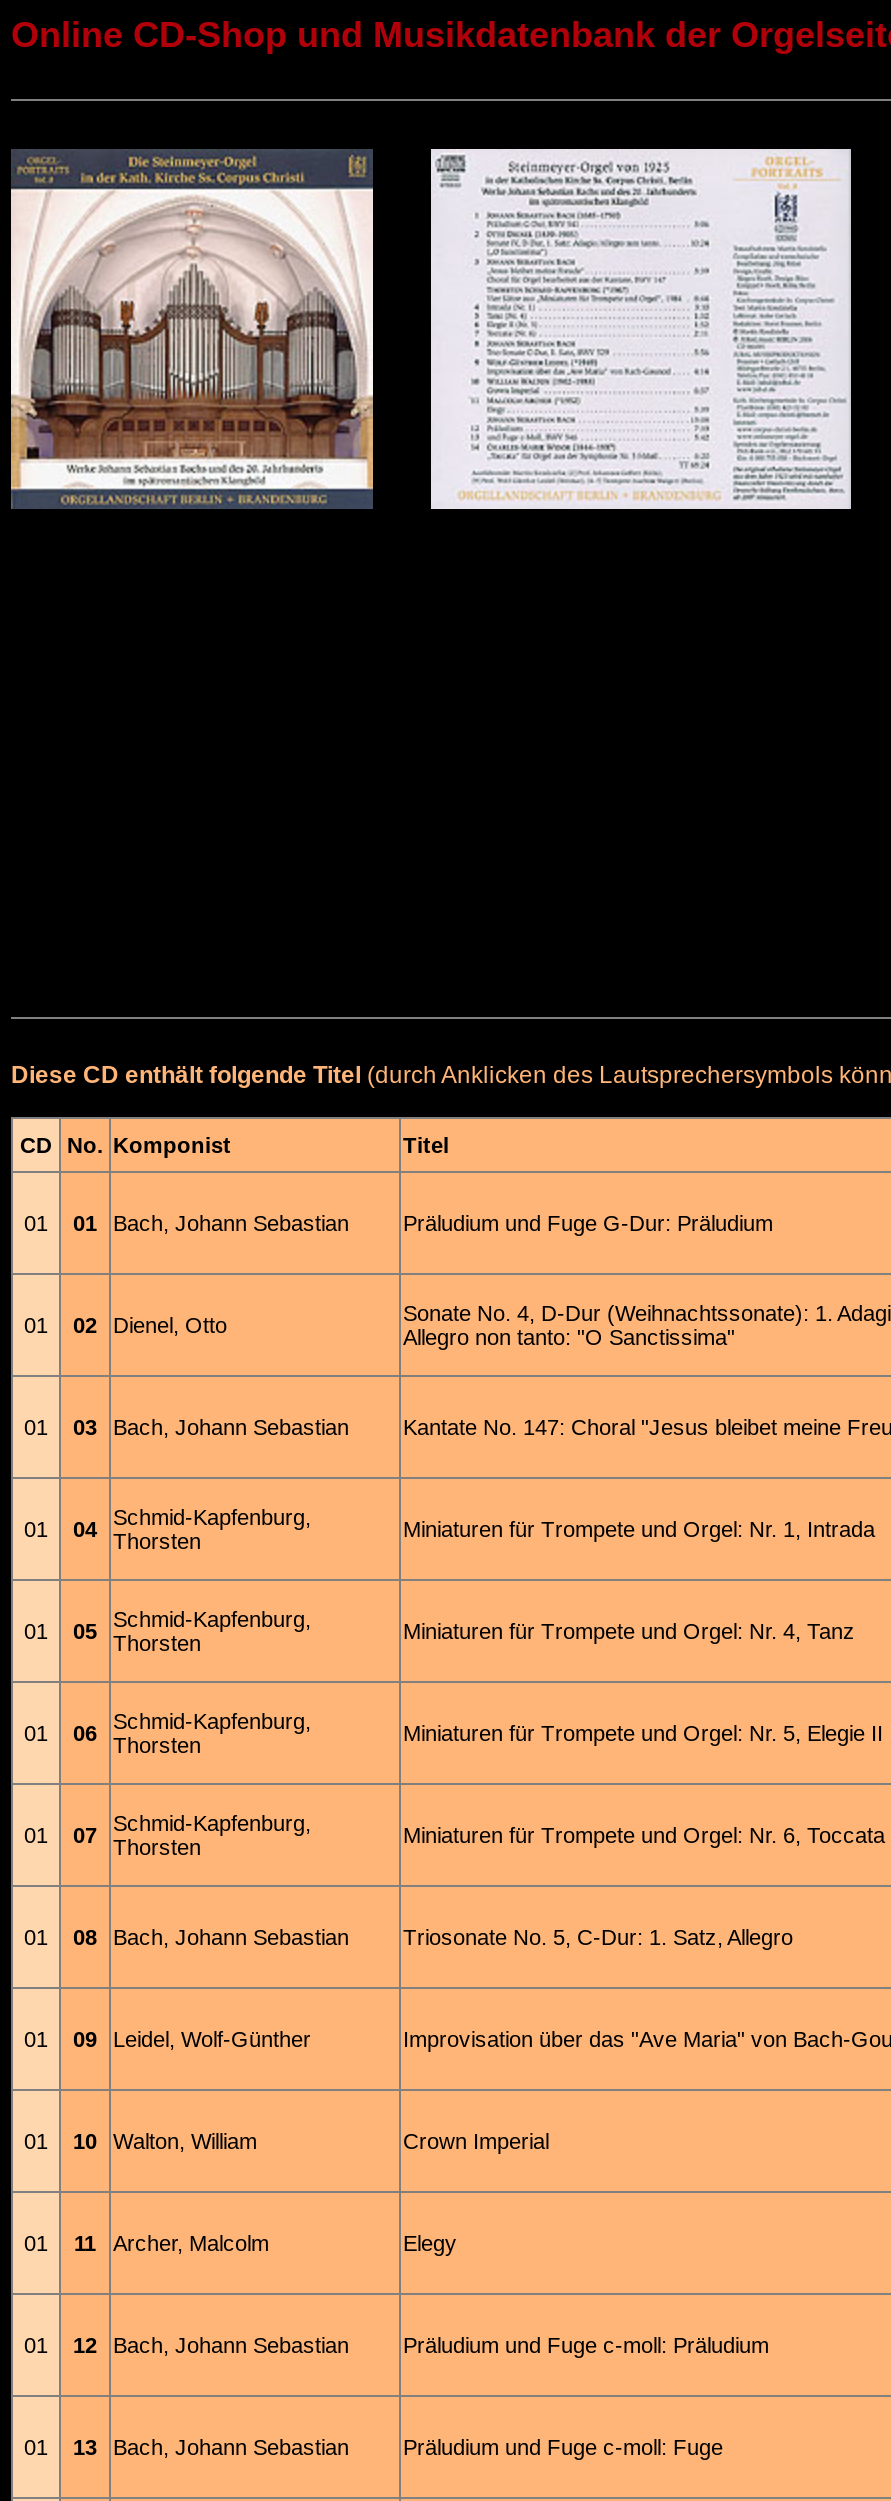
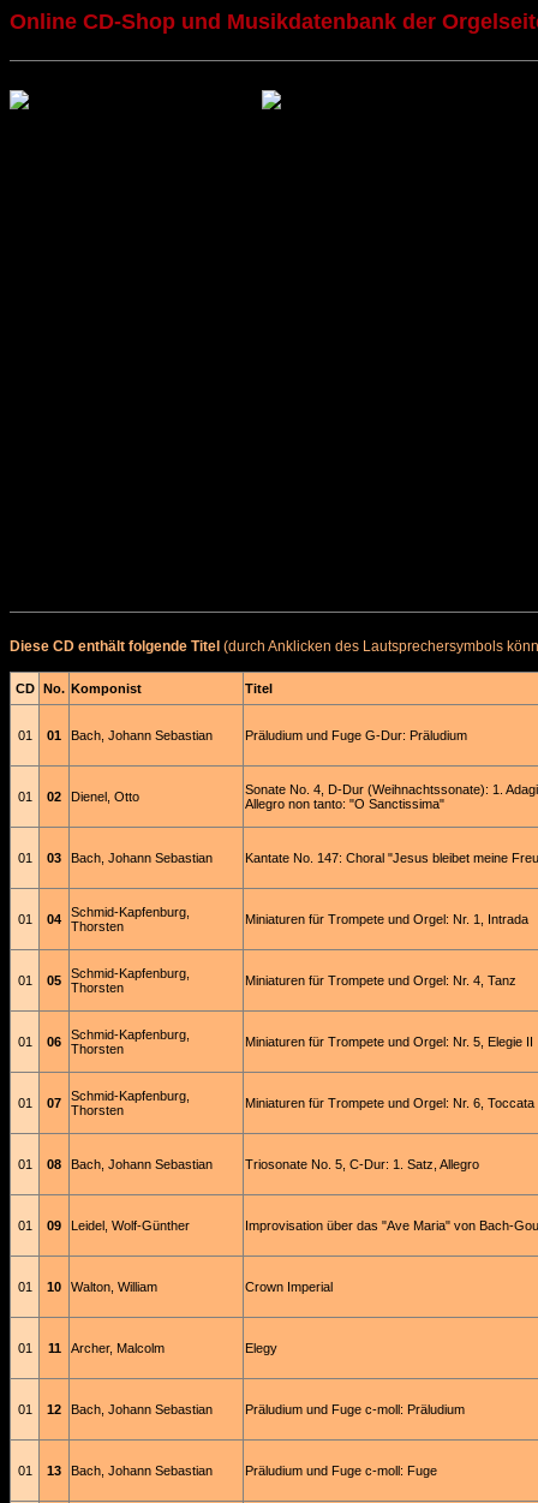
- [image]

- [image]
